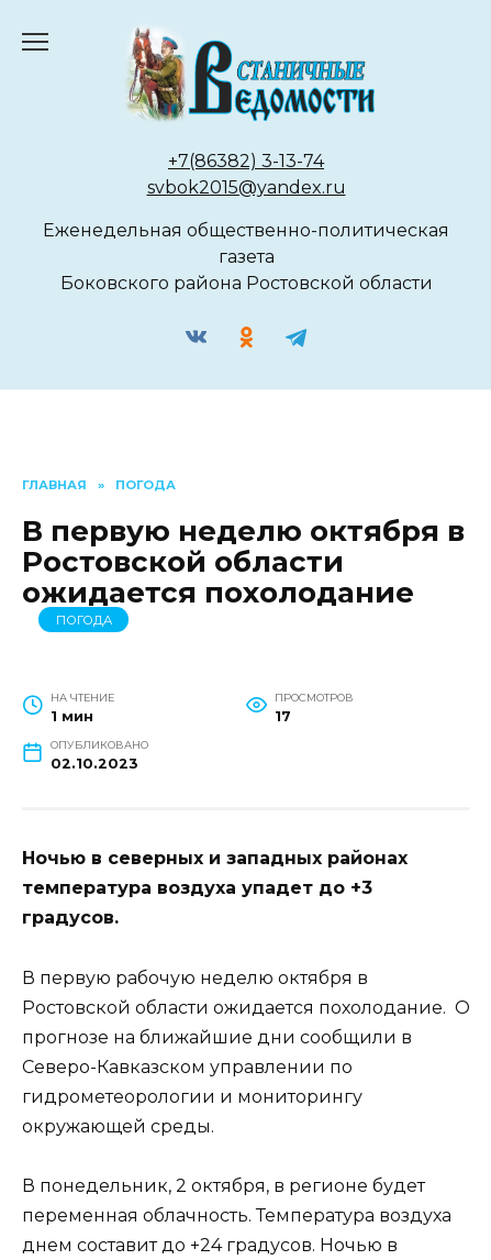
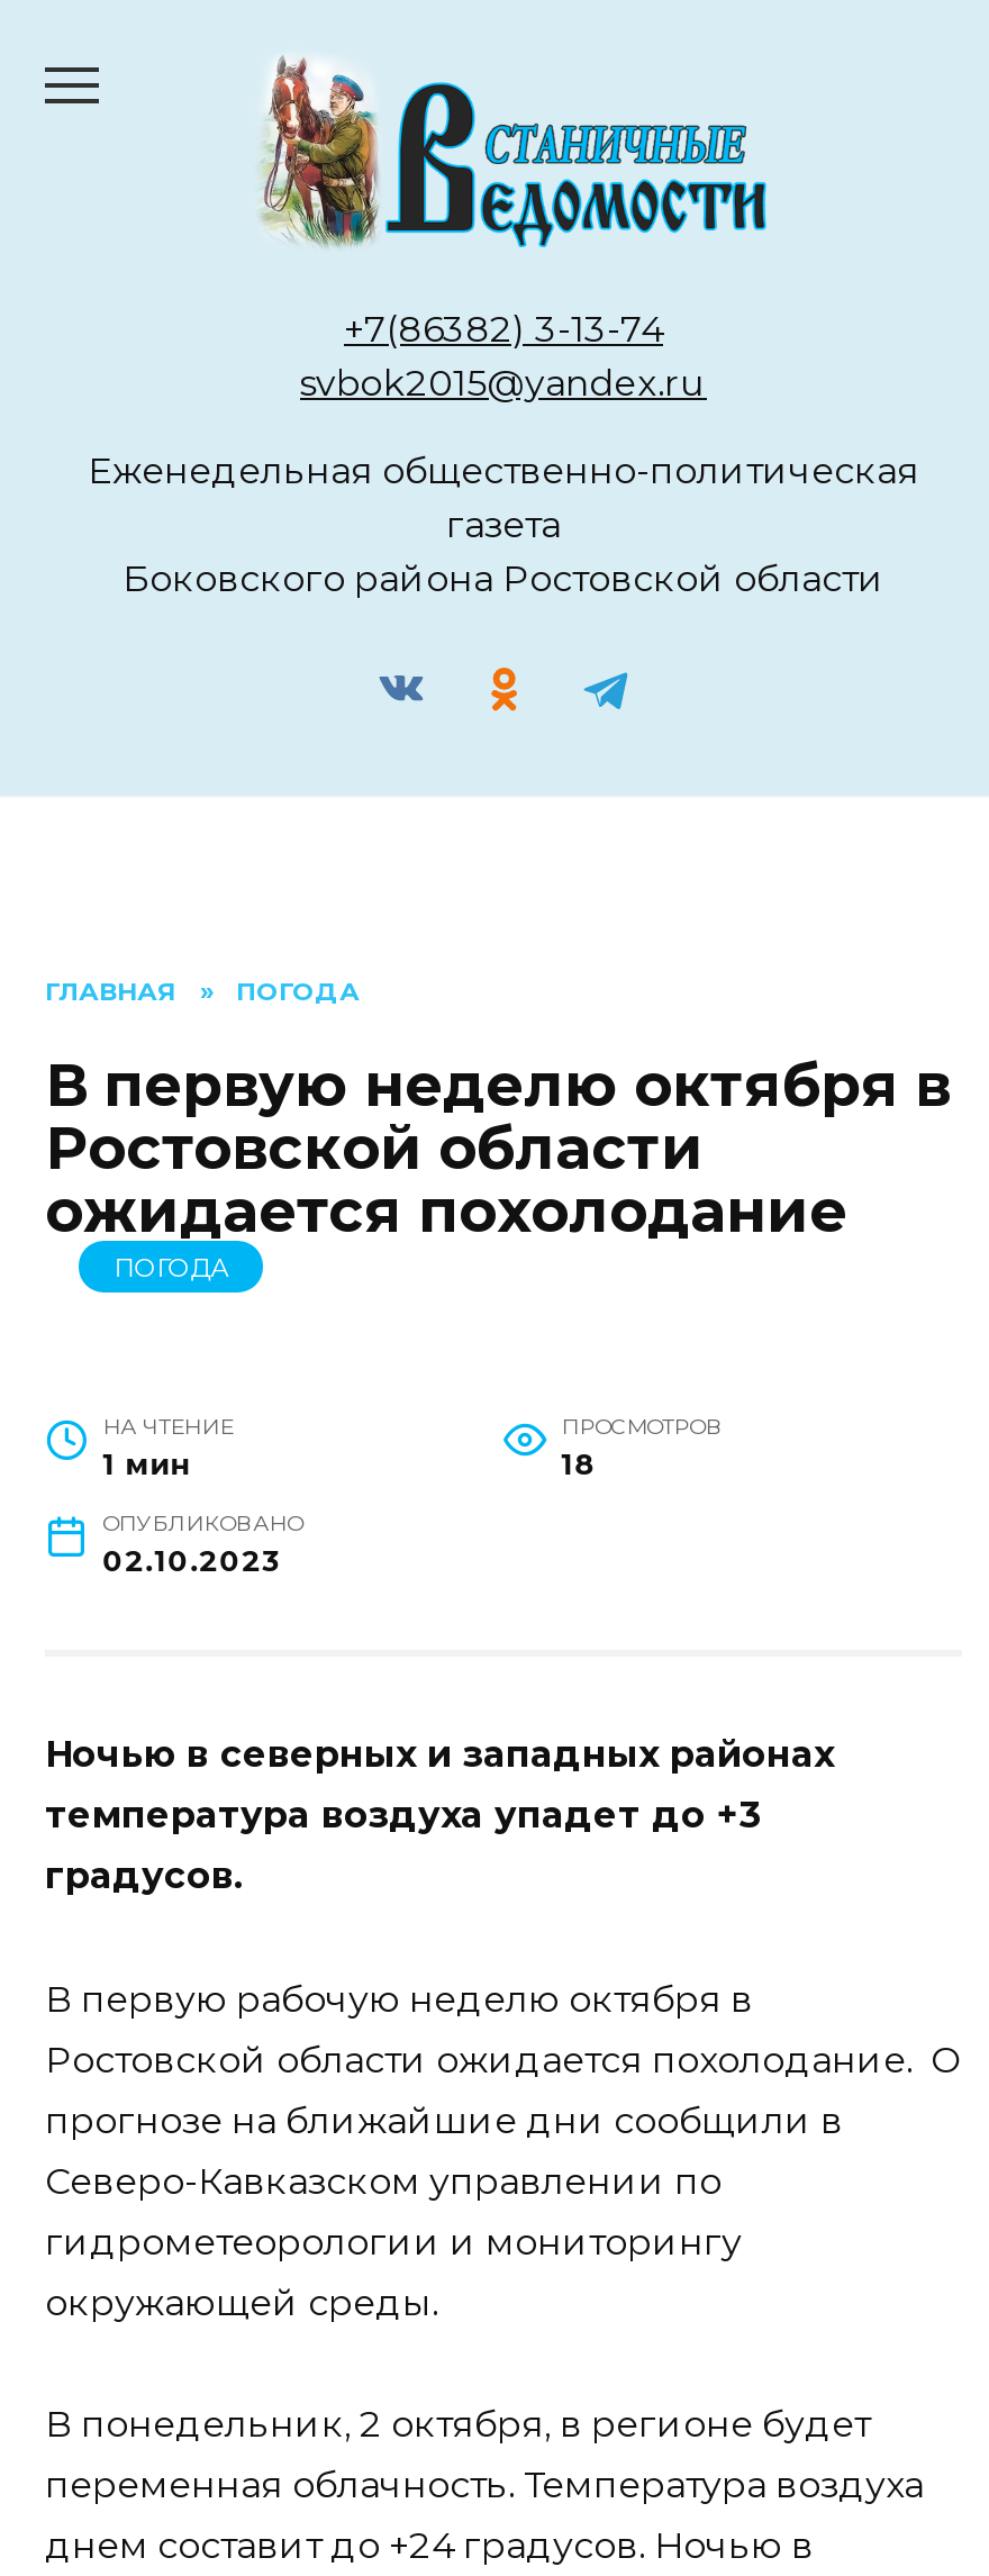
- 17
+ 18
